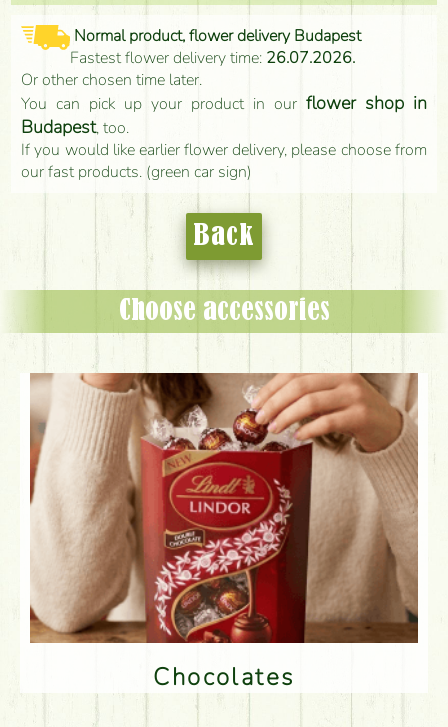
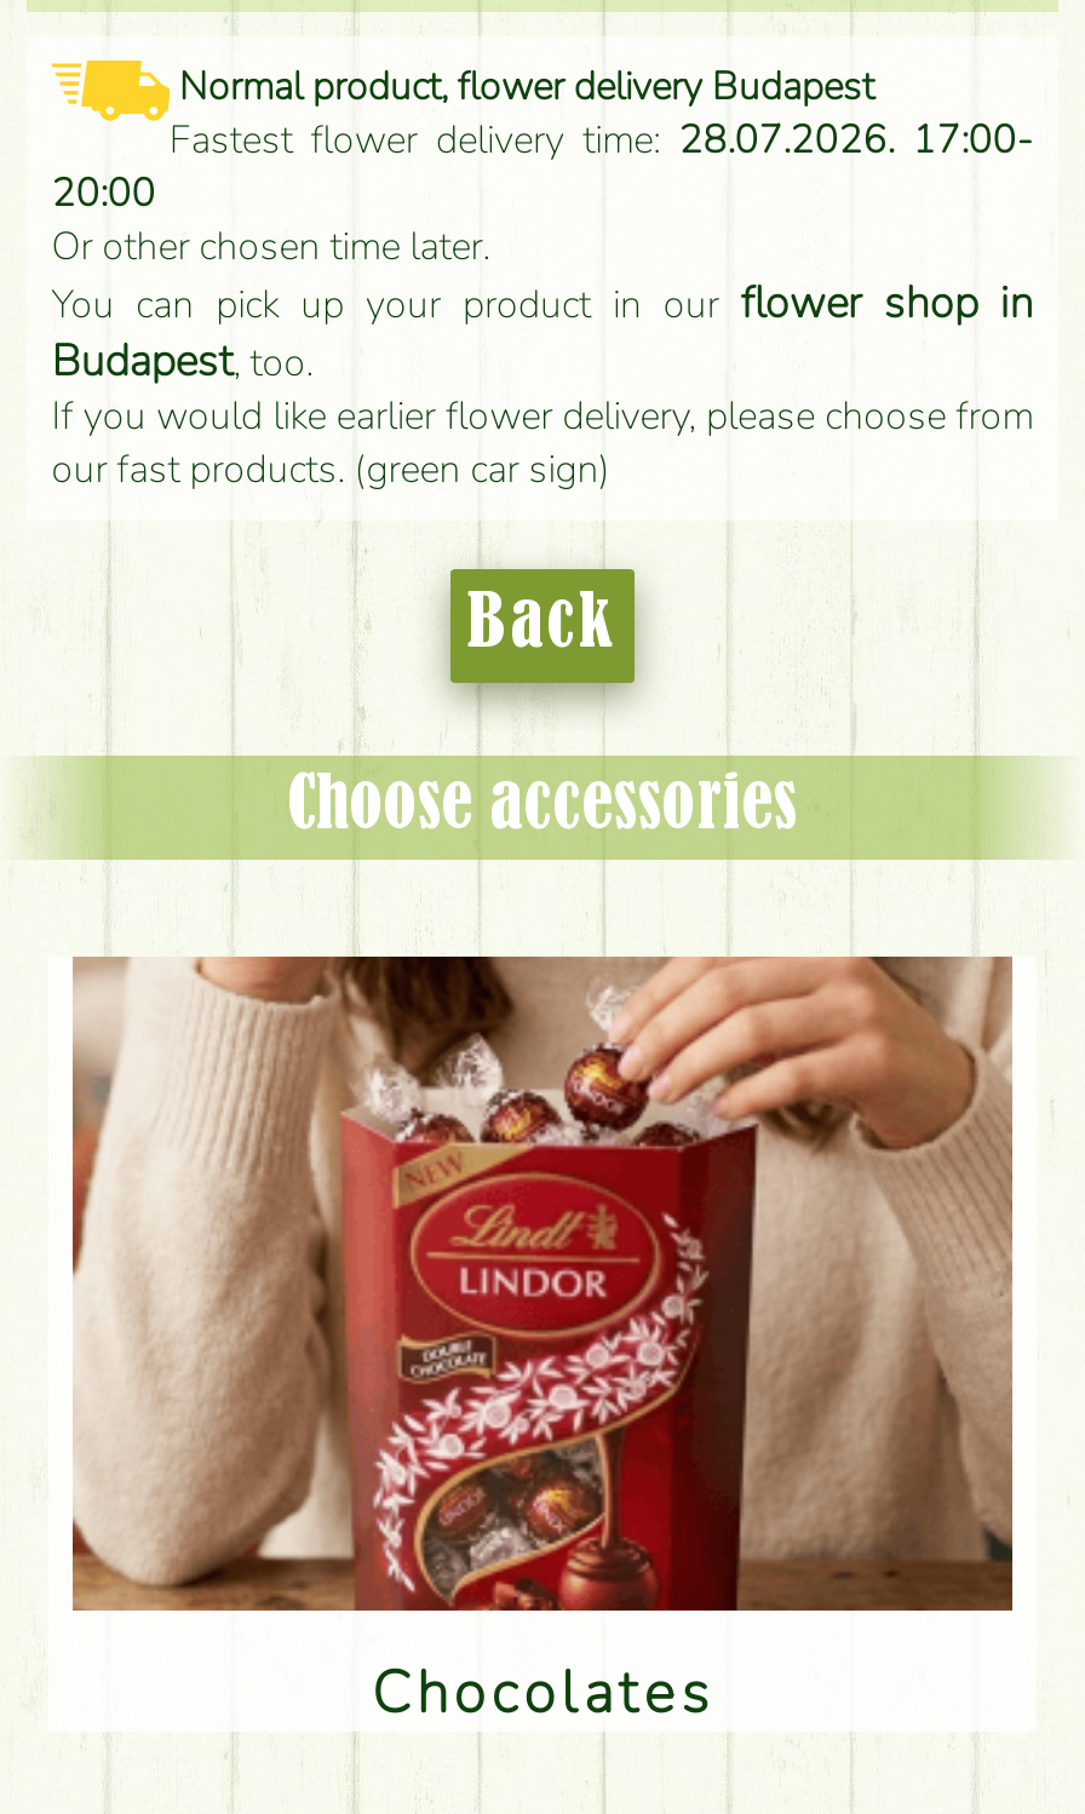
- Fastest flower delivery time: 26.07.2026.
+ Fastest flower delivery time: 28.07.2026. 17:00-
+ 20:00
